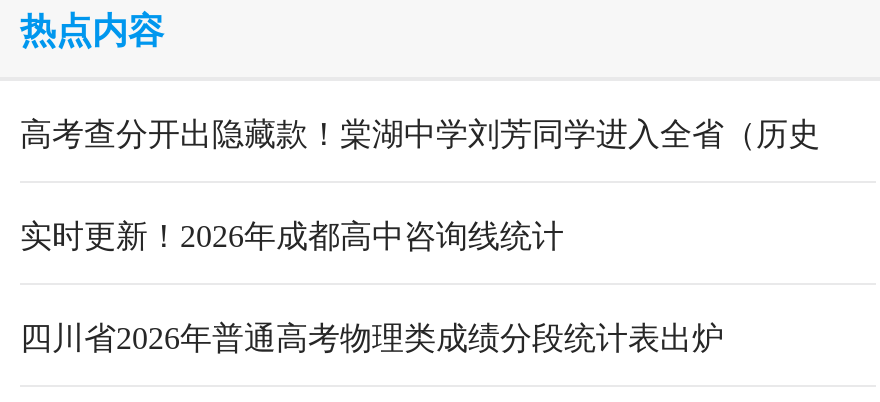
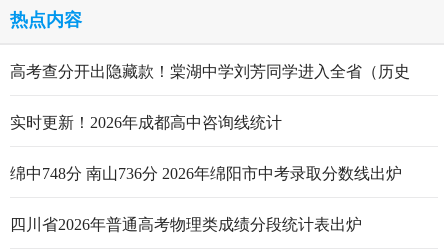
+ 绵中748分 南山736分 2026年绵阳市中考录取分数线出炉
